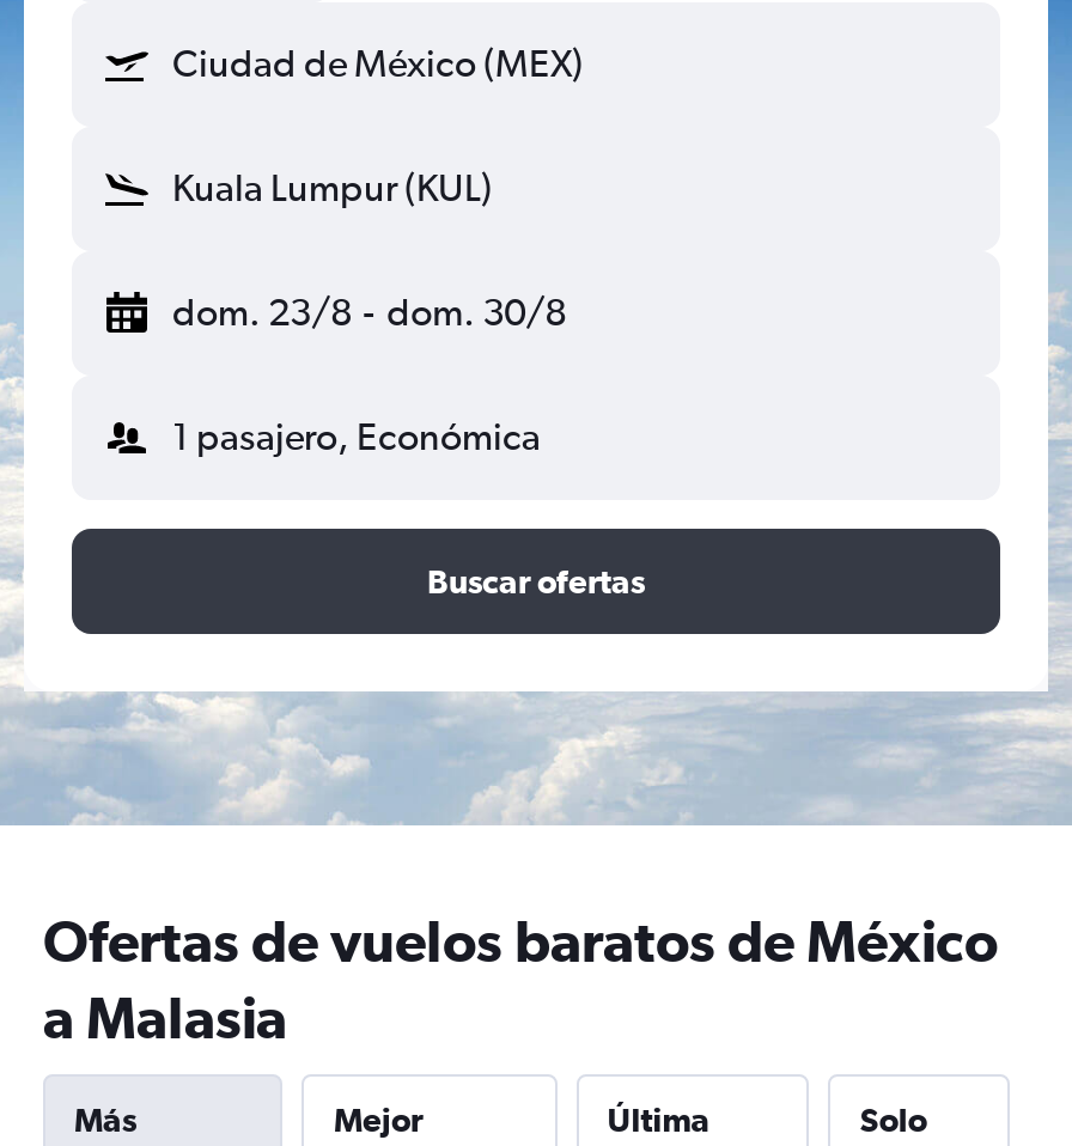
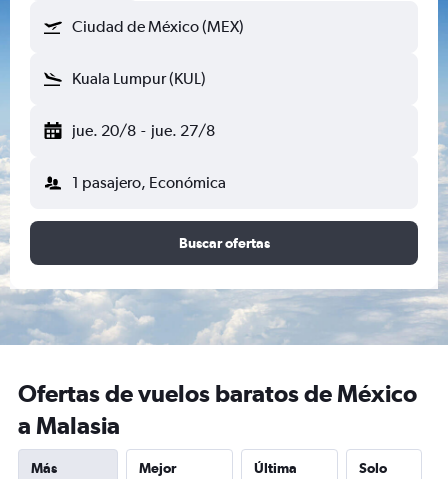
- dom. 23/8 - dom. 30/8
+ jue. 20/8 - jue. 27/8
